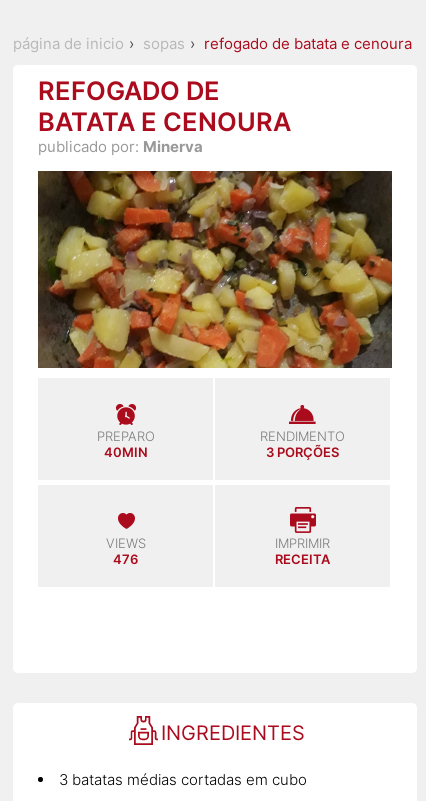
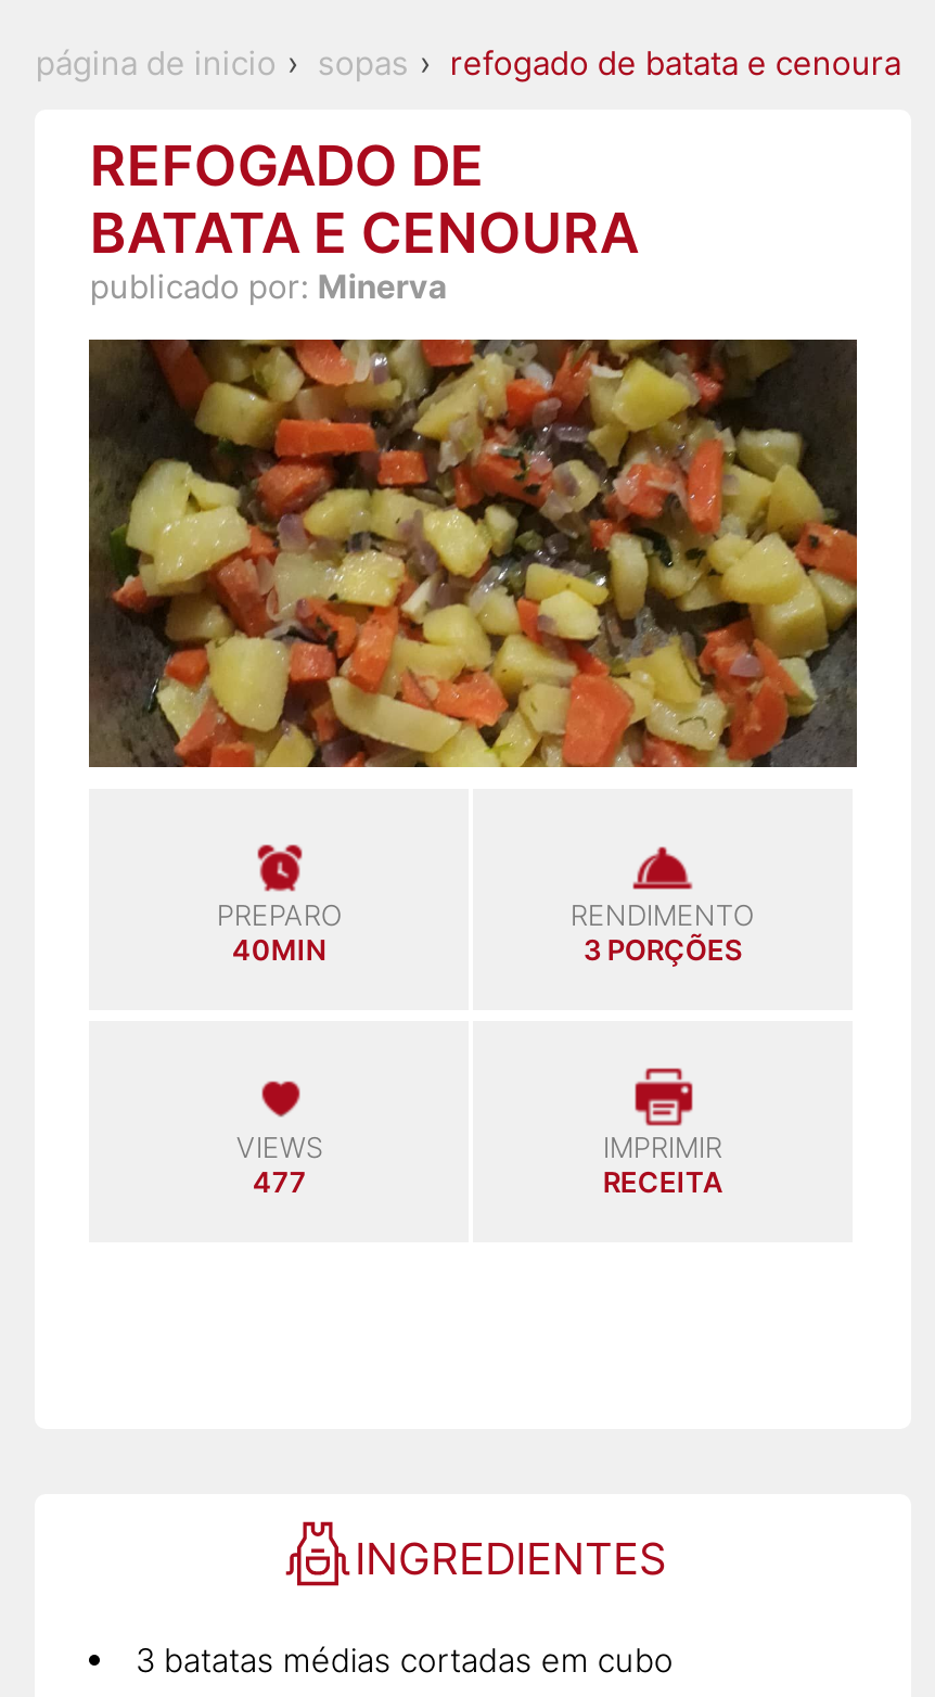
- 476
+ 477
